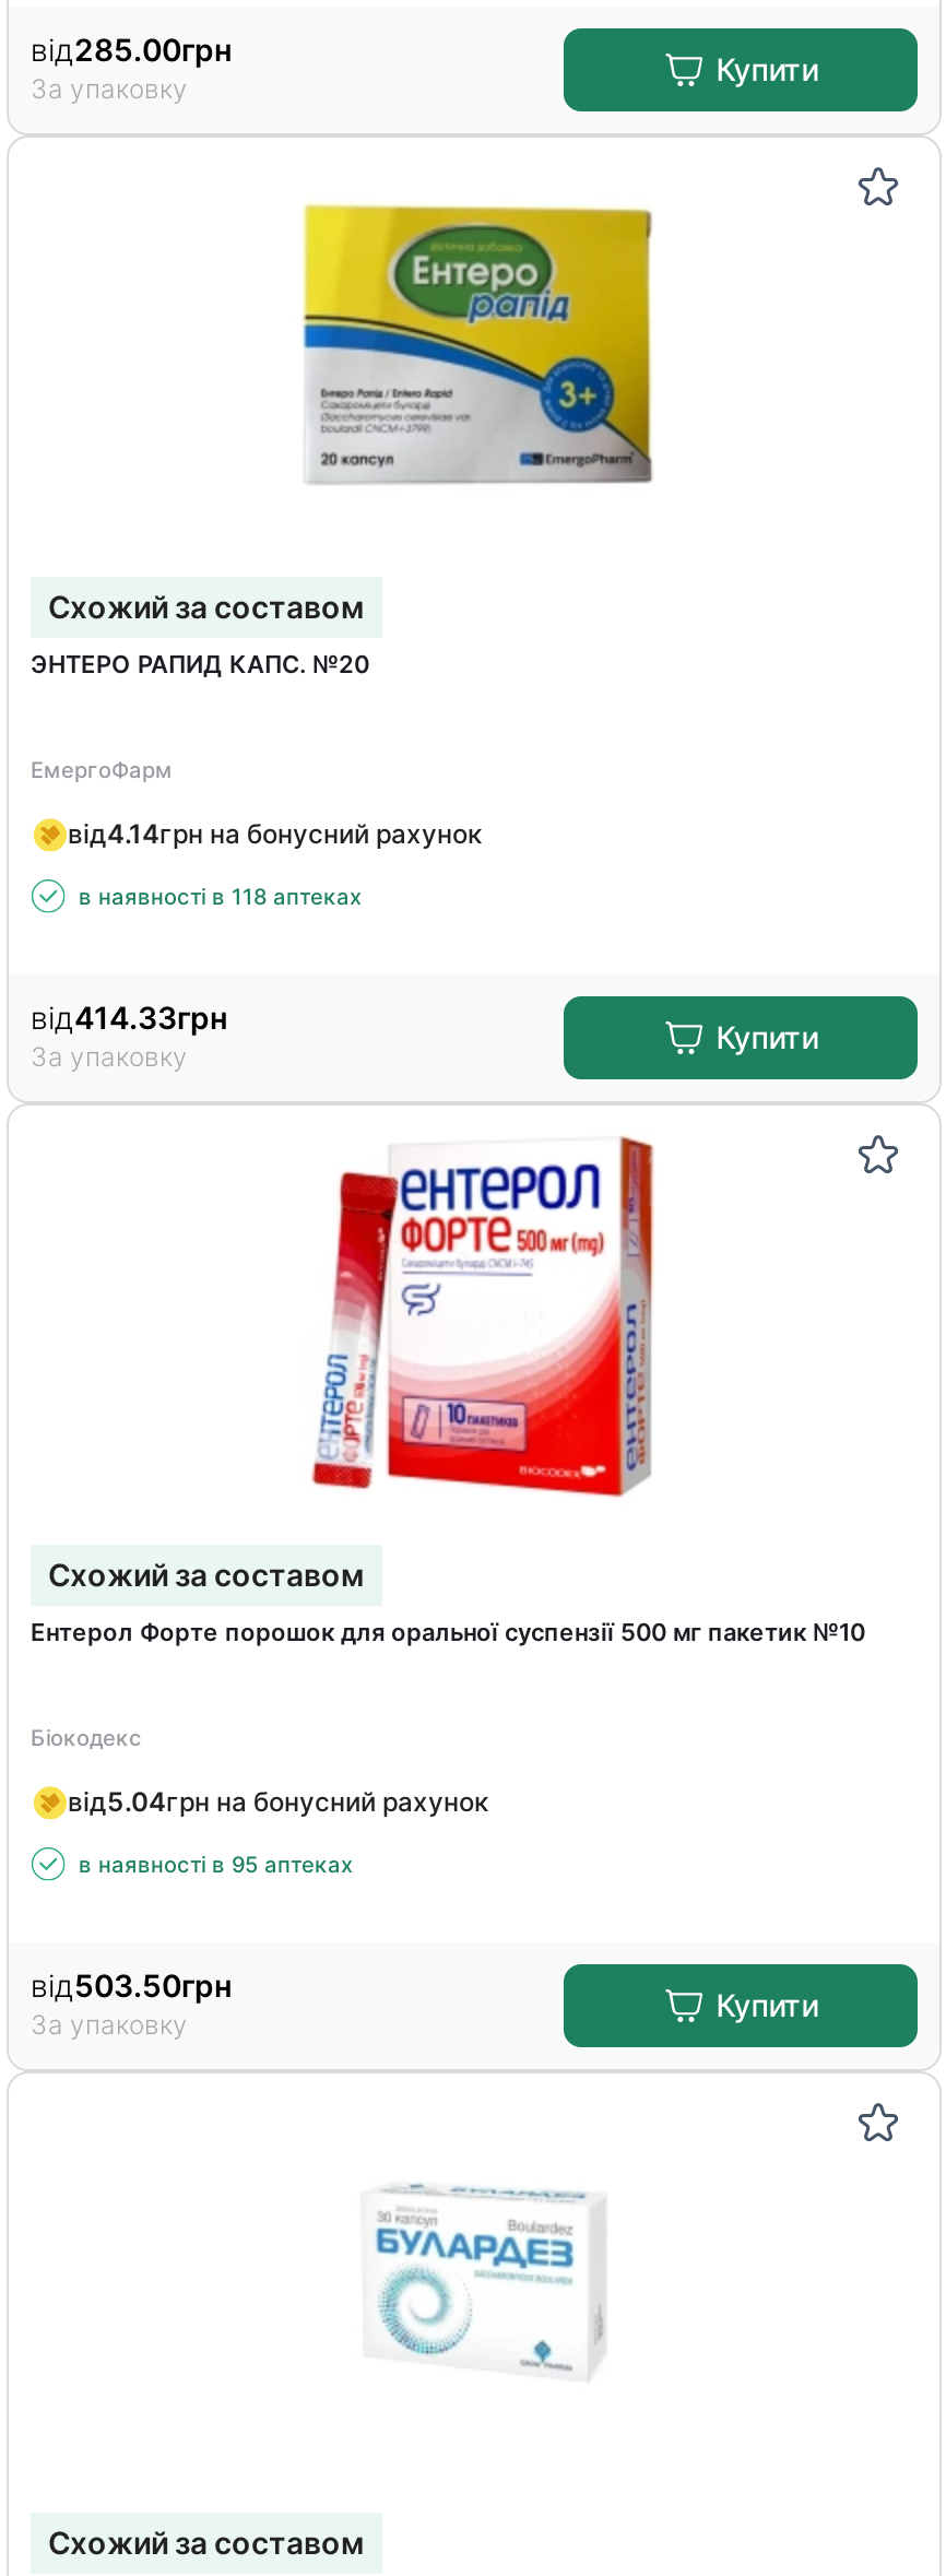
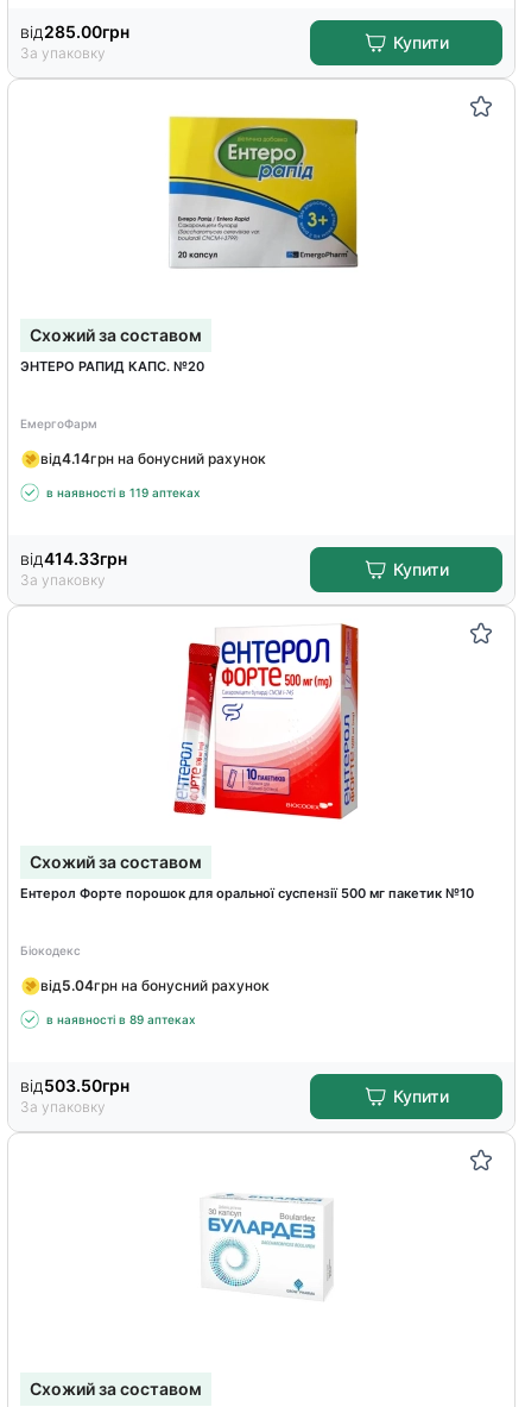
- в наявності в 118 аптеках
+ в наявності в 119 аптеках

- в наявності в 95 аптеках
+ в наявності в 89 аптеках
